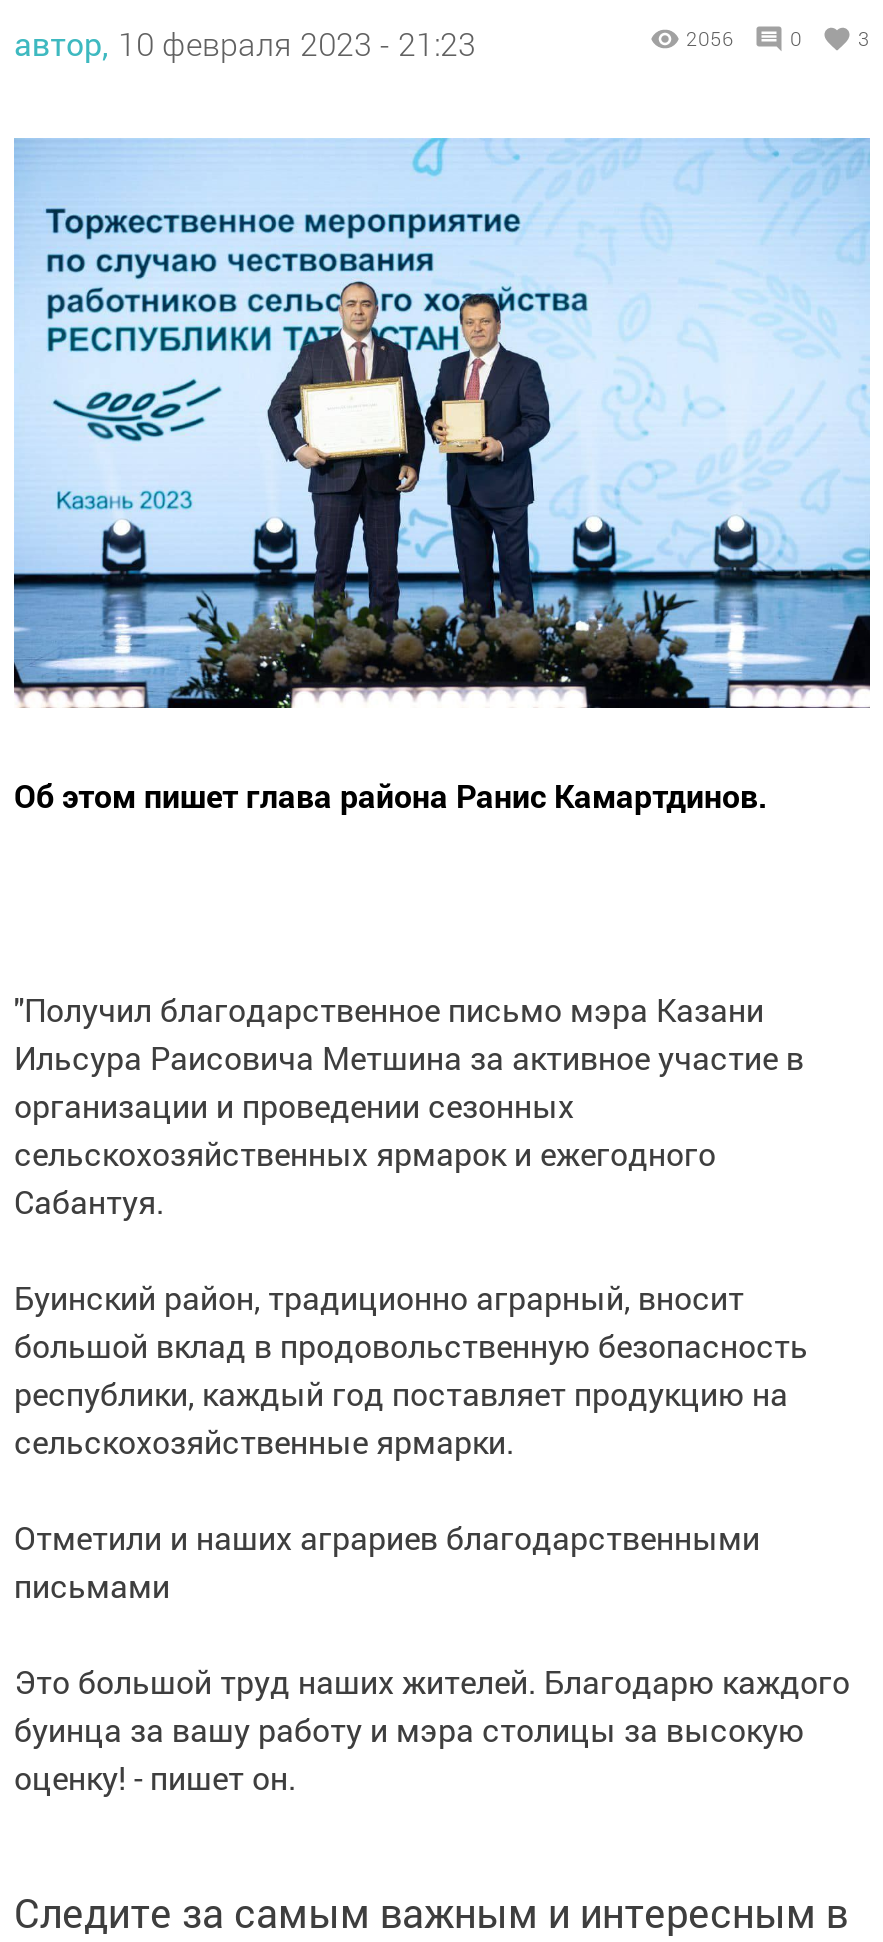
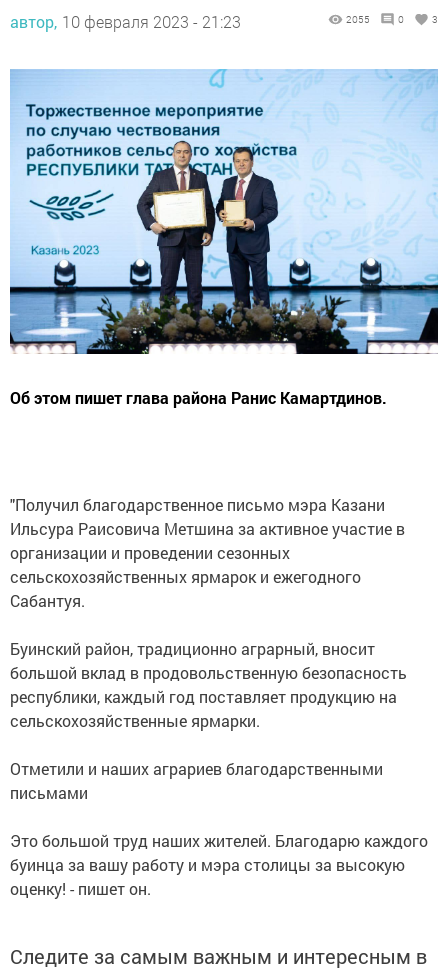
- 2056
+ 2055
